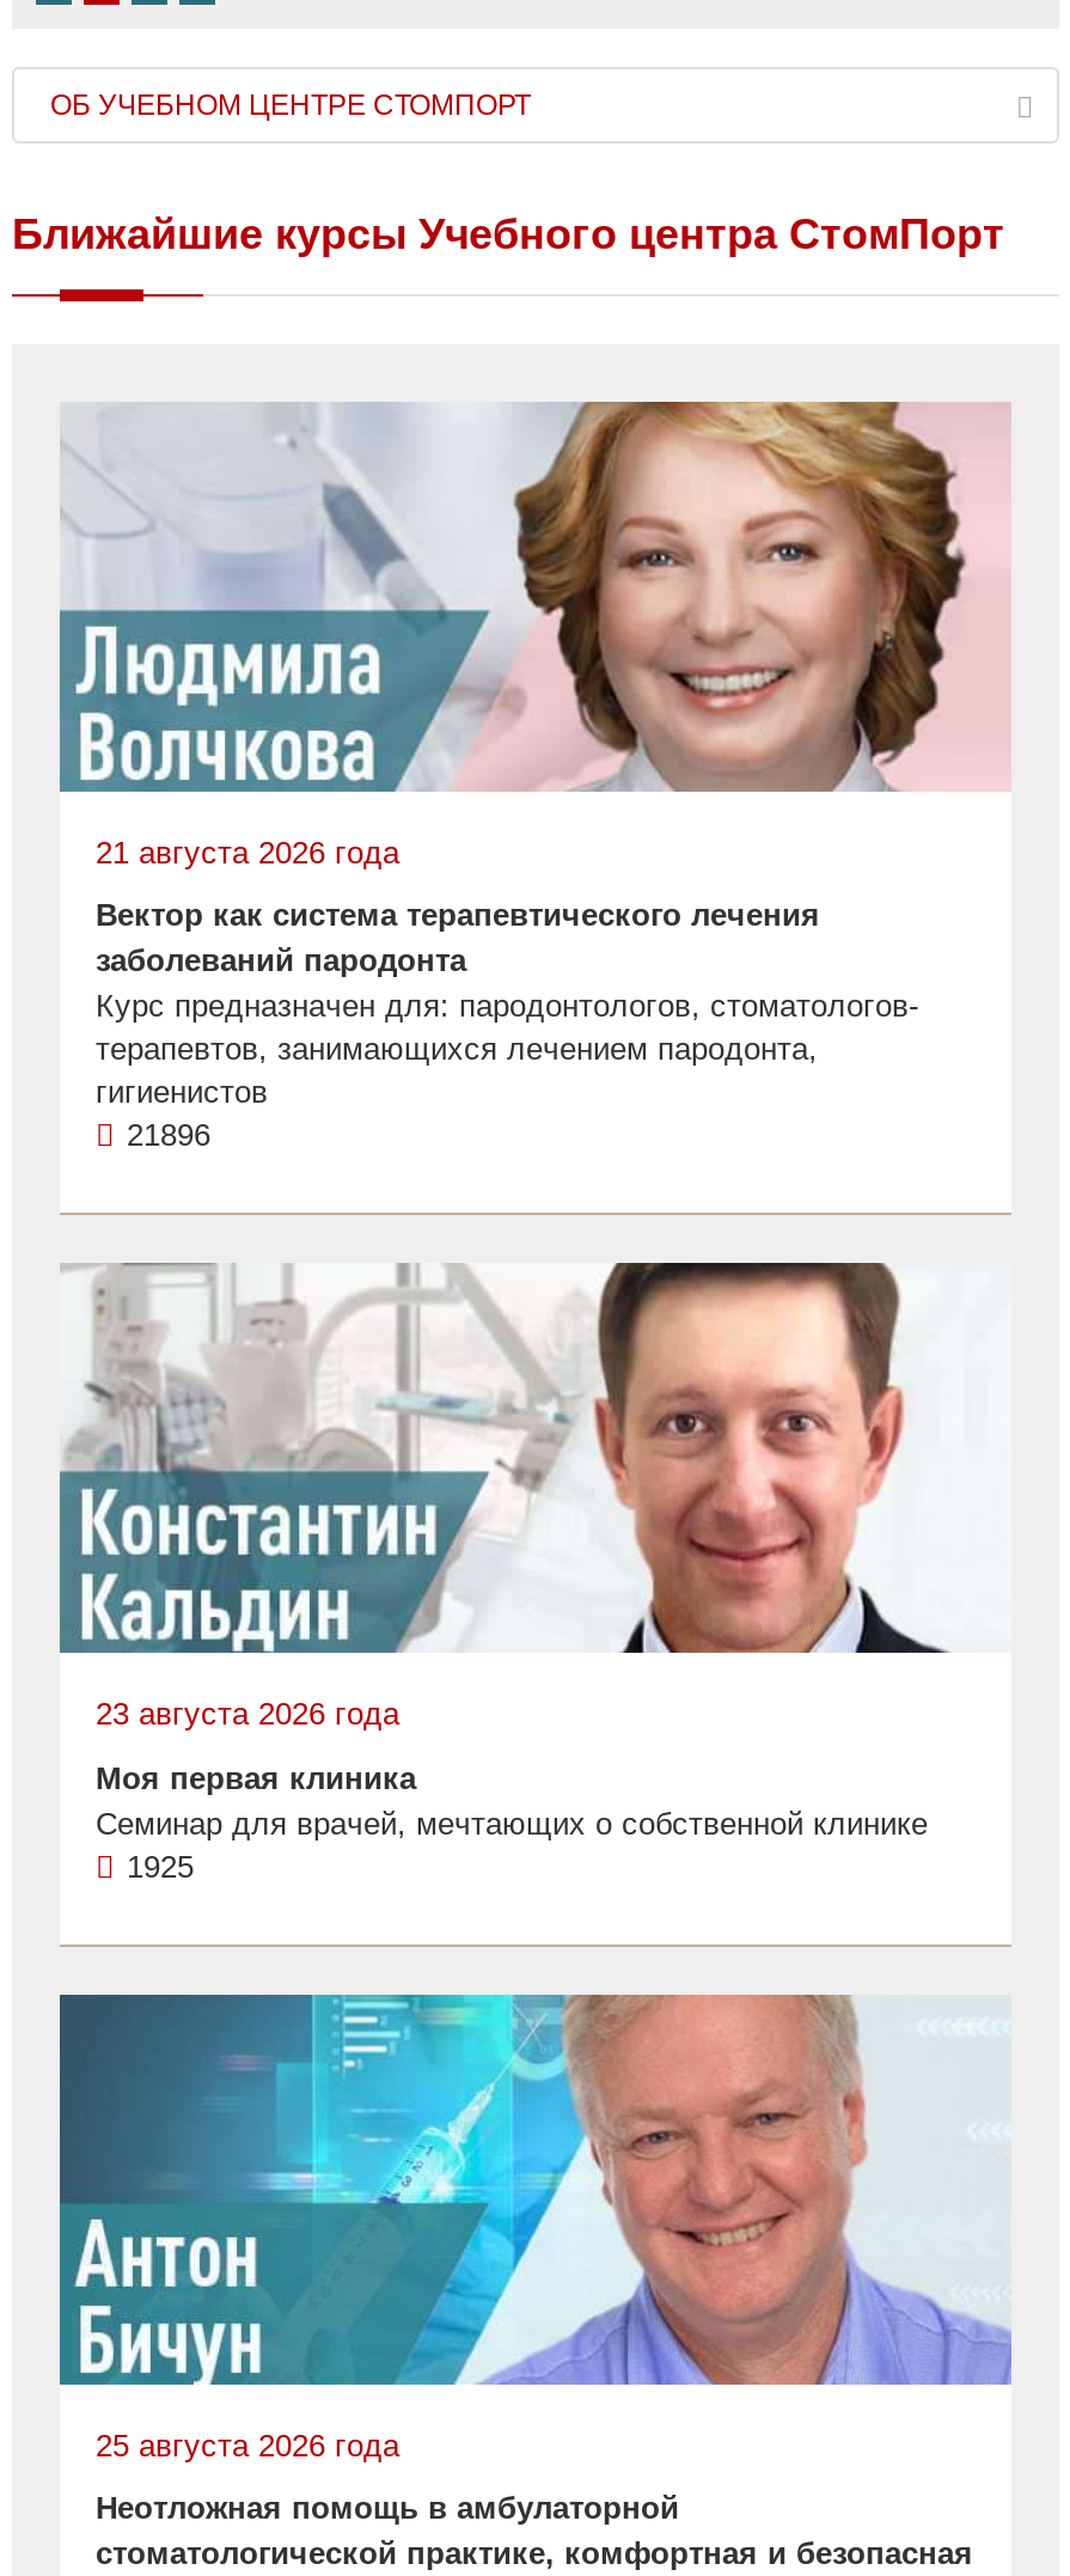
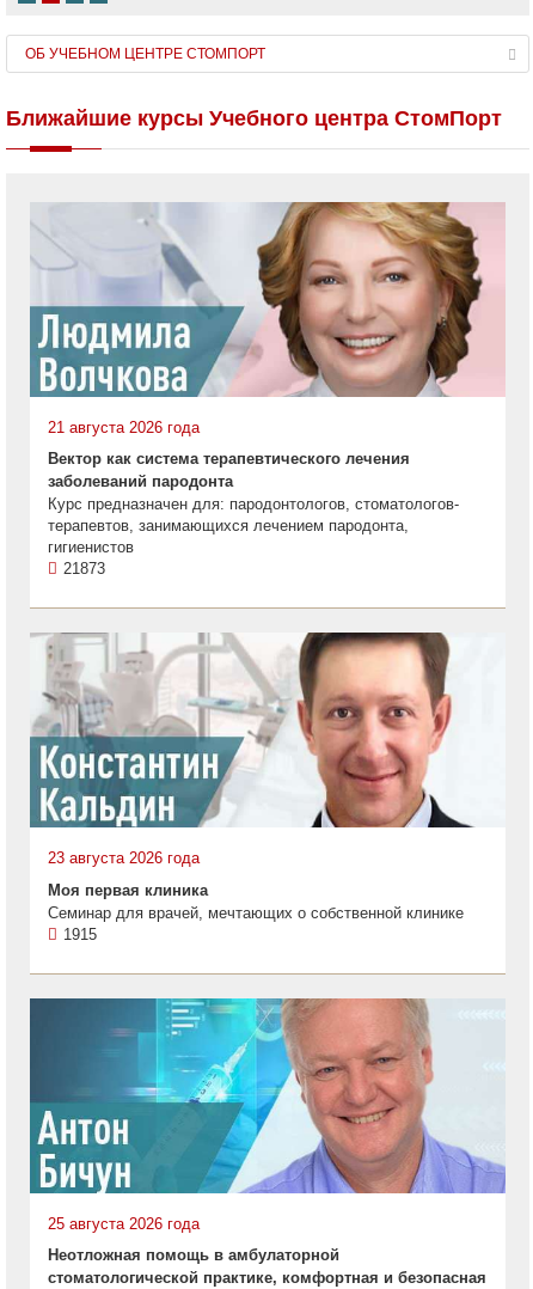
- 21896
+ 21873

- 1925
+ 1915
